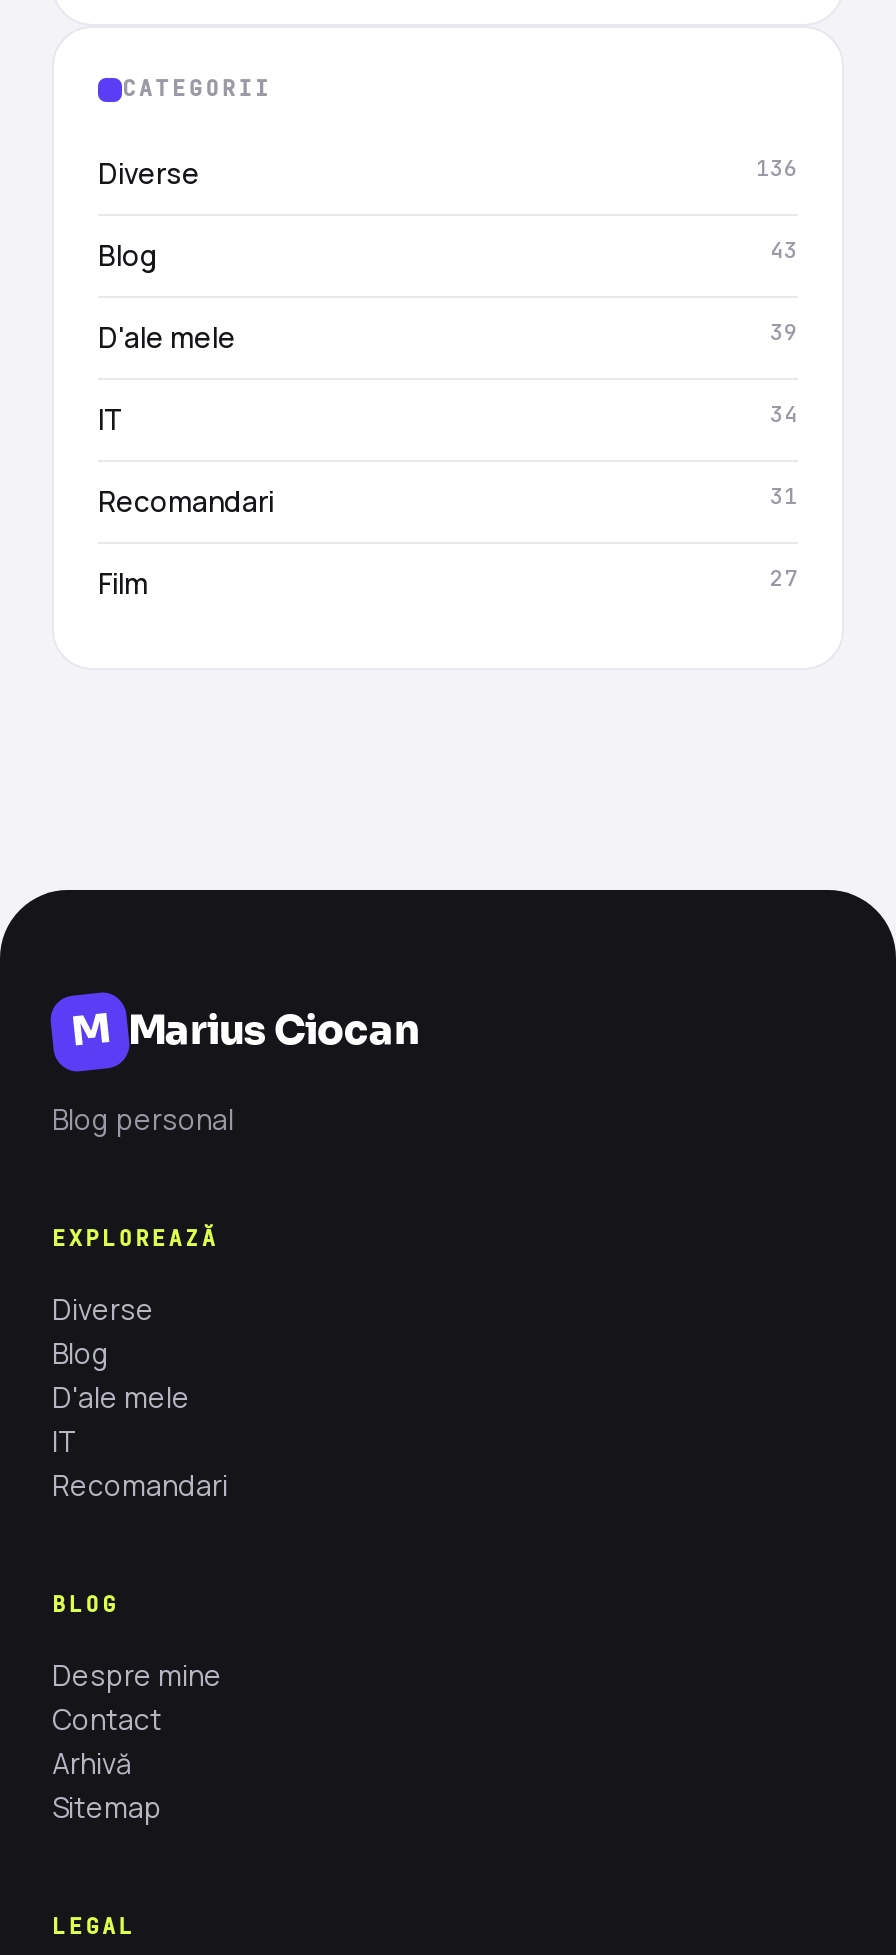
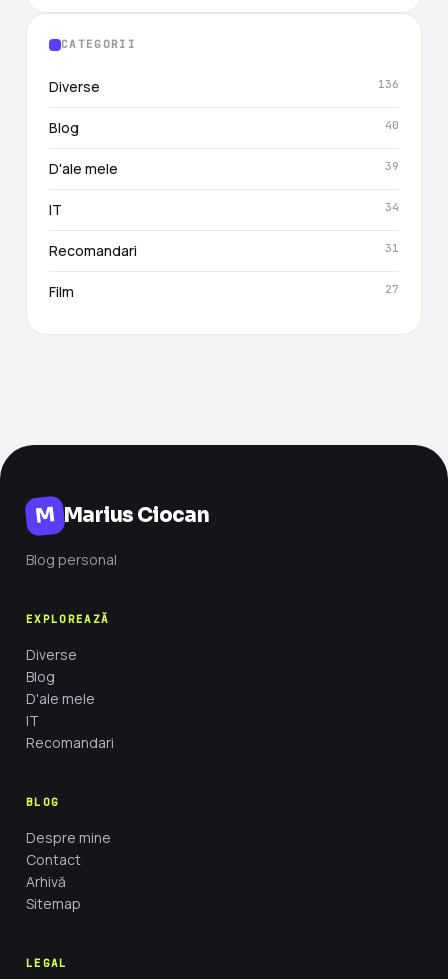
- 43
+ 40
